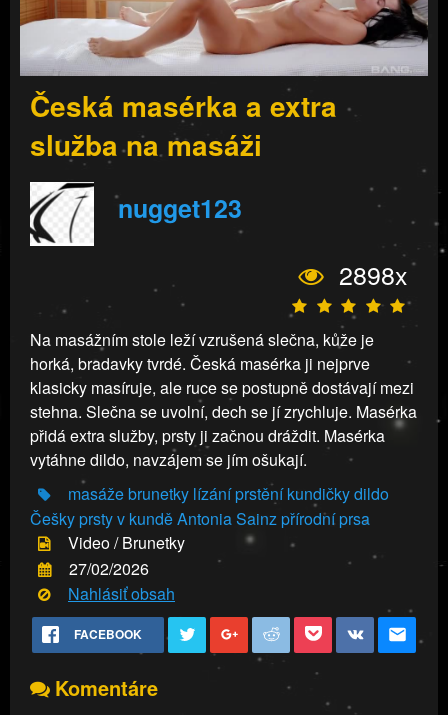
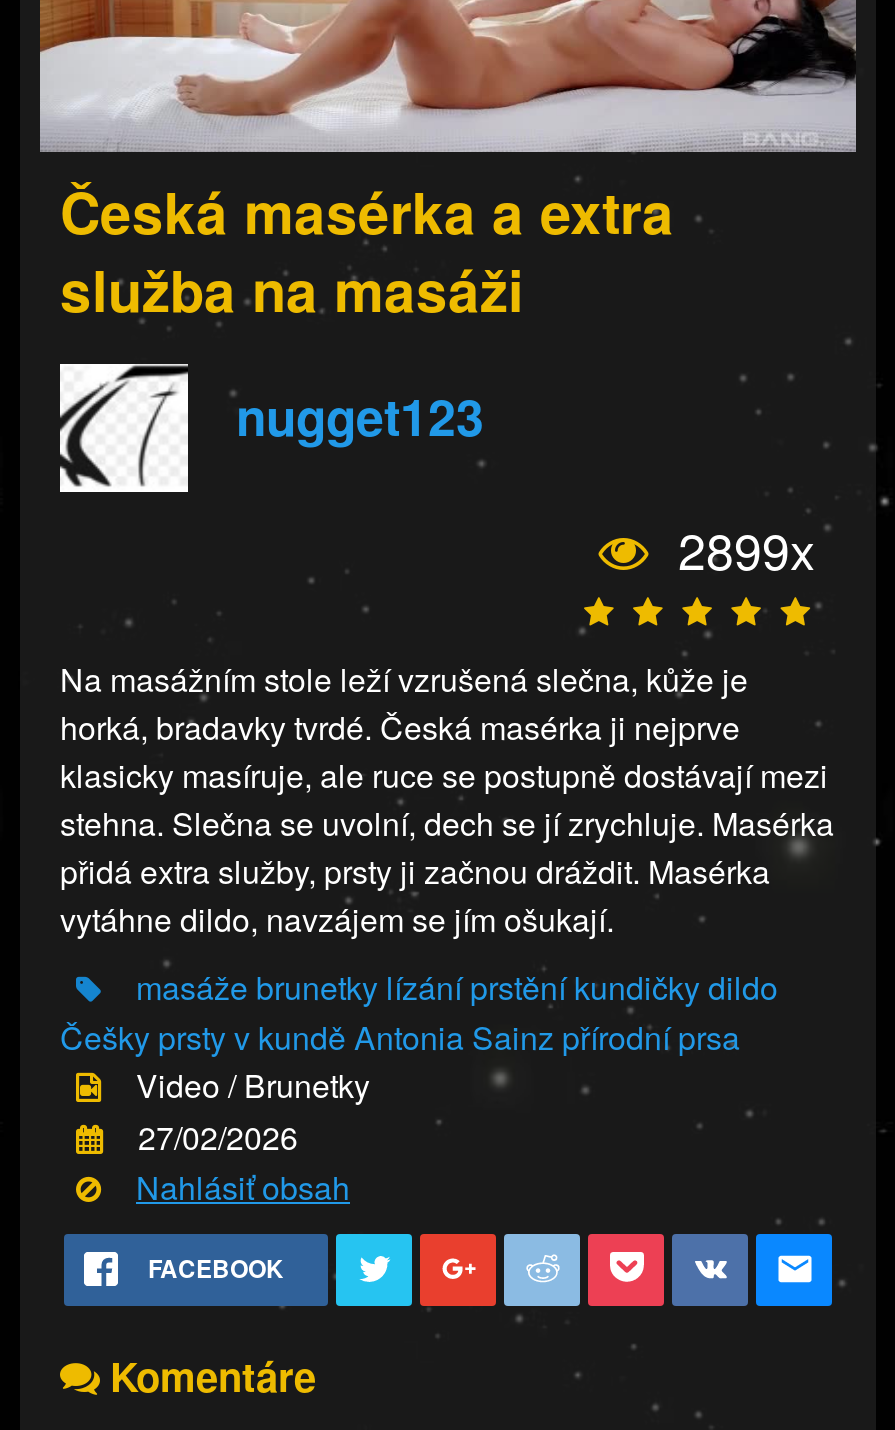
- 2898x
+ 2899x
